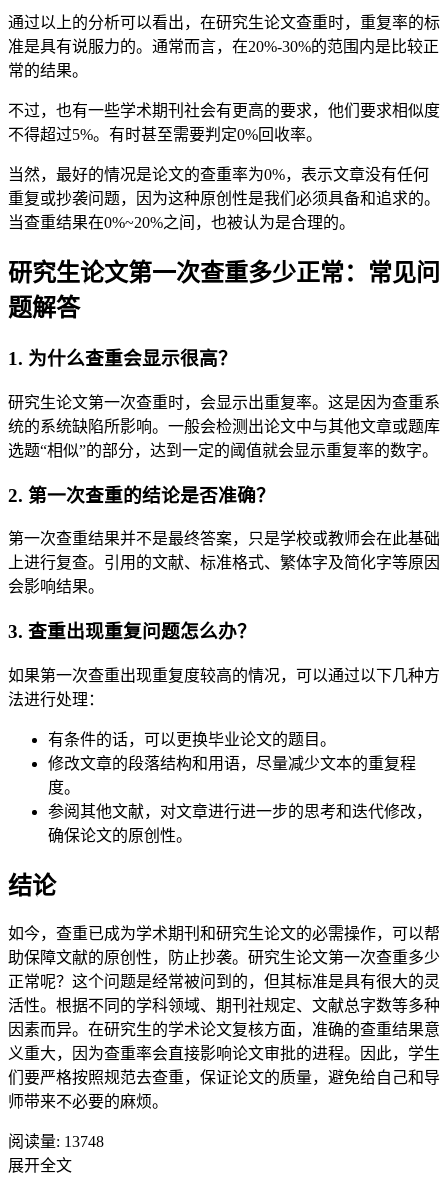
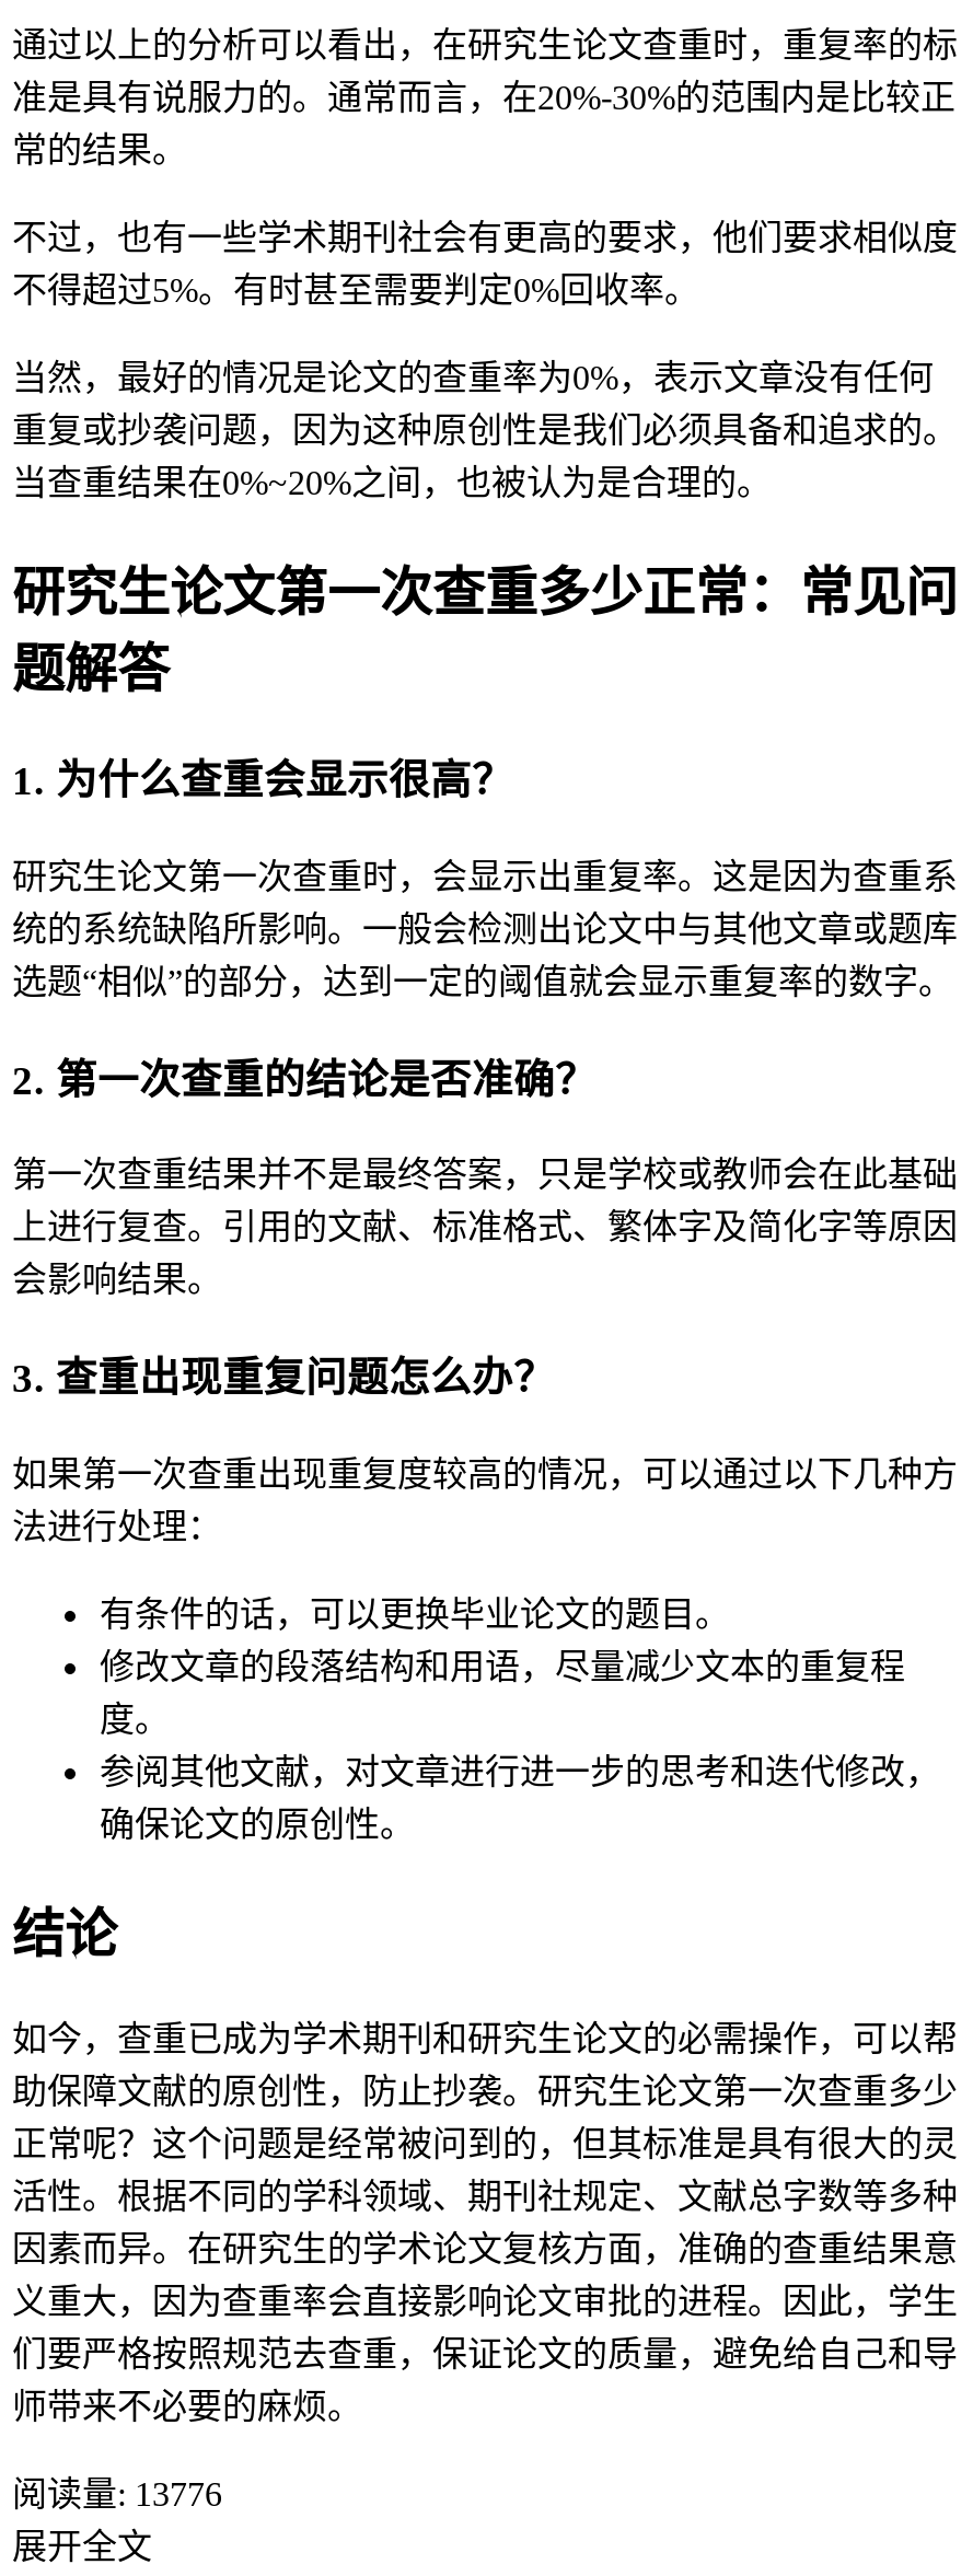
- 阅读量: 13748
+ 阅读量: 13776
